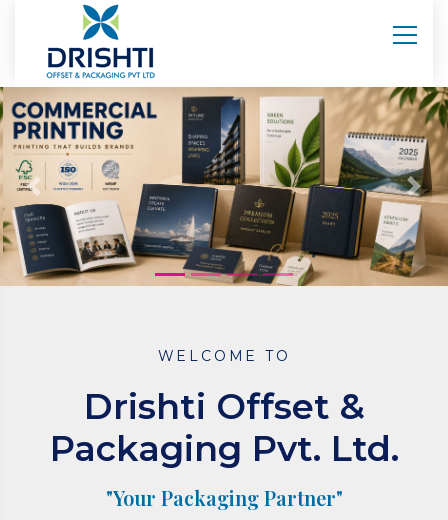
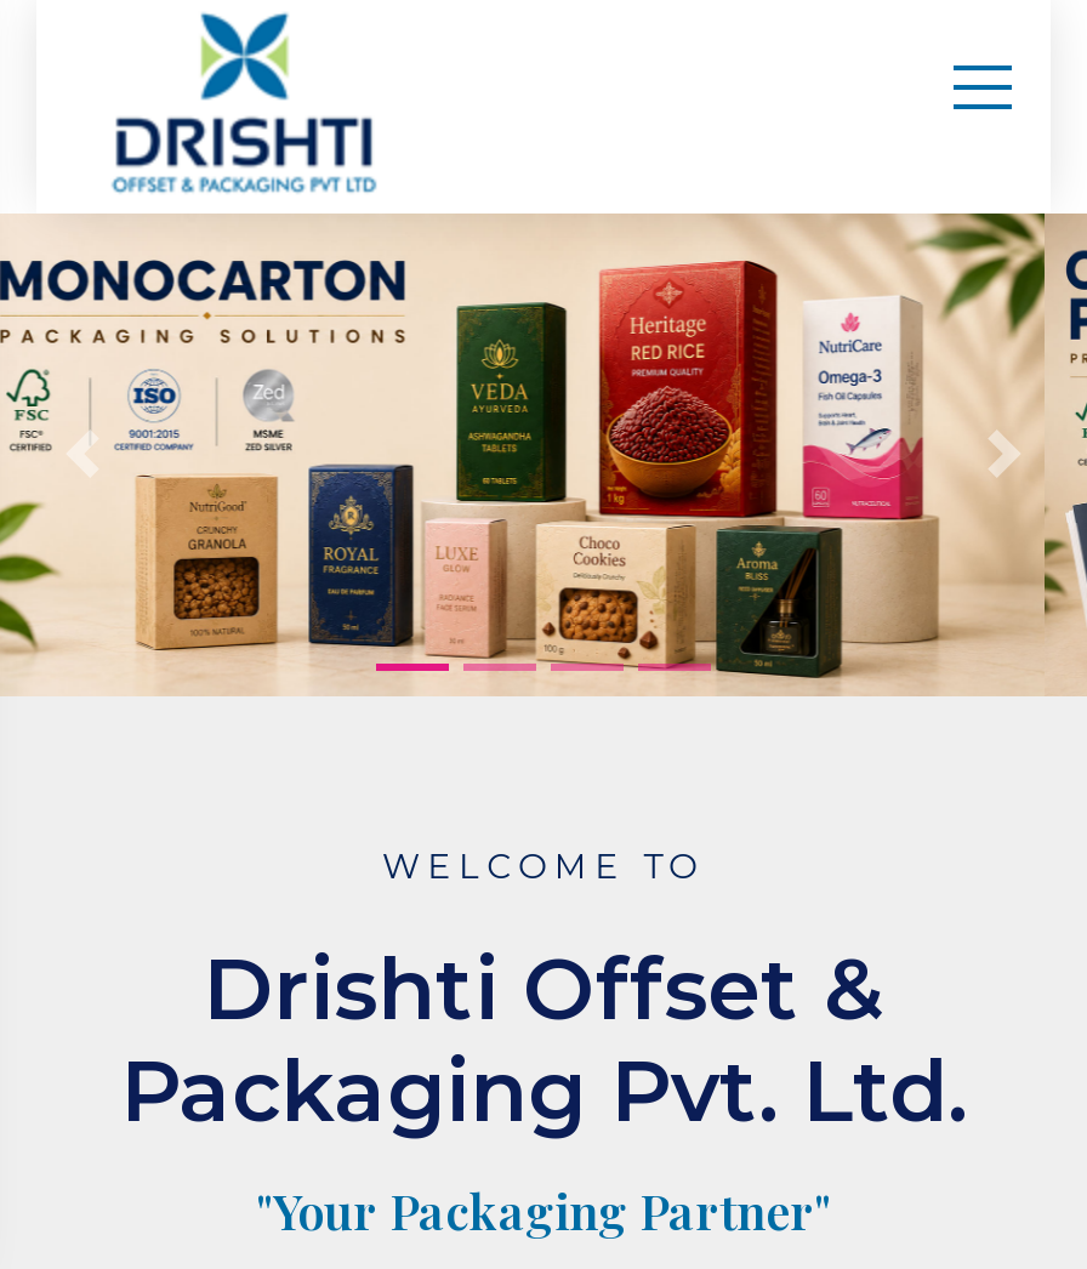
- [image]
+ [image]
